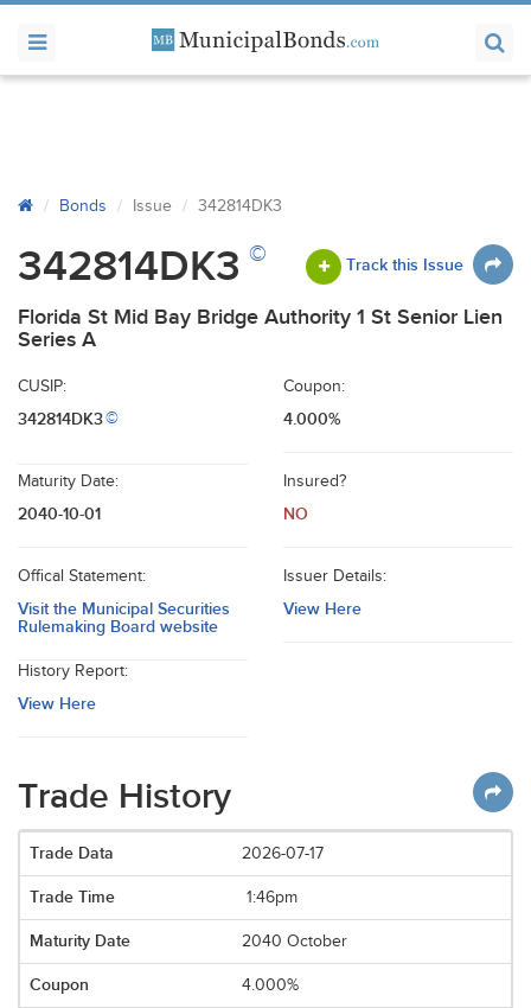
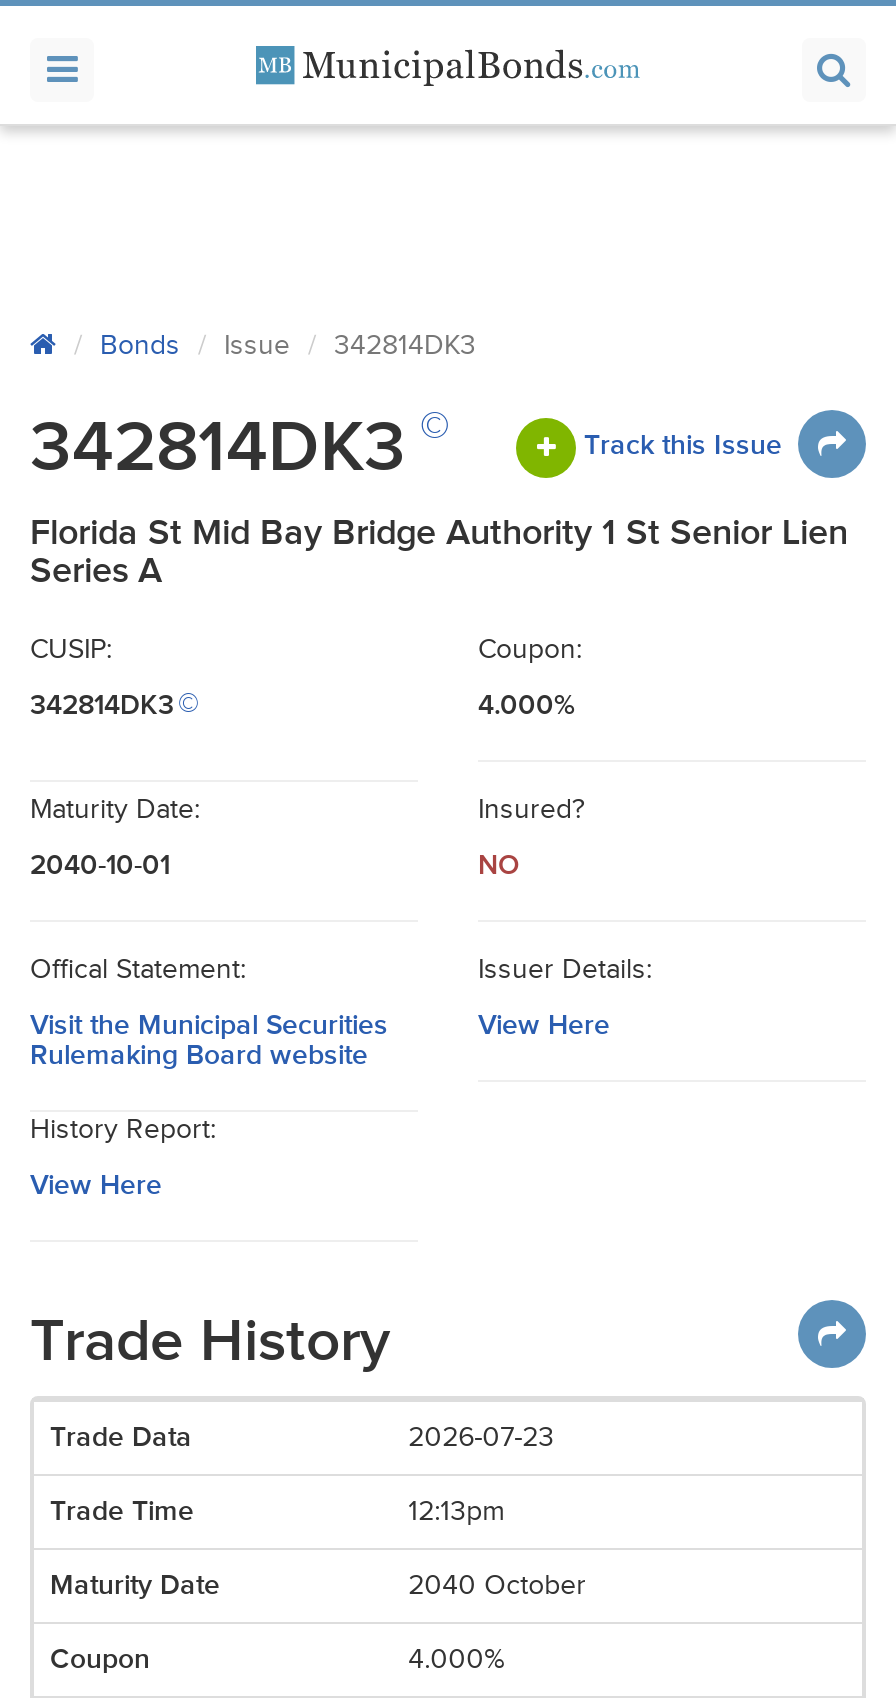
- 2026-07-17
+ 2026-07-23

- 1:46pm
+ 12:13pm
